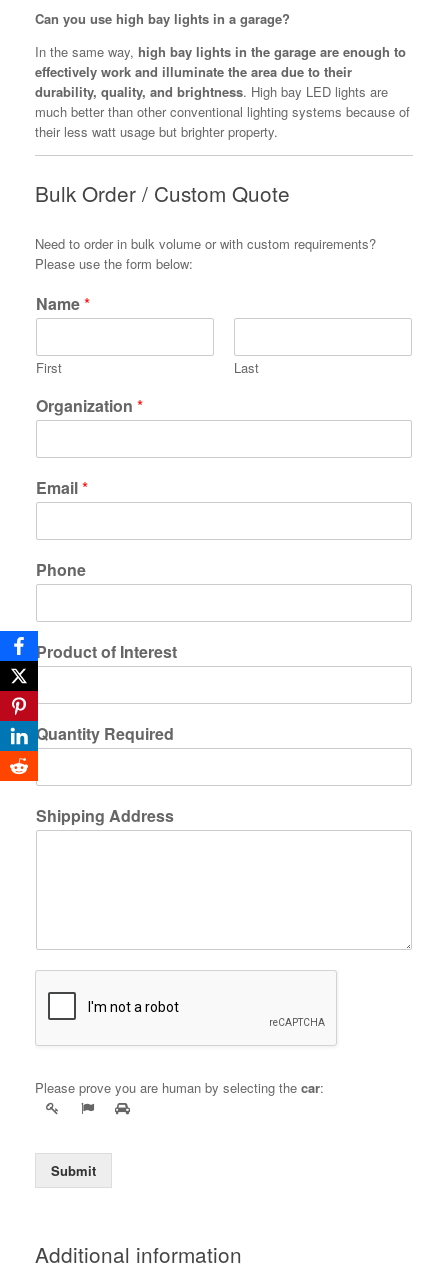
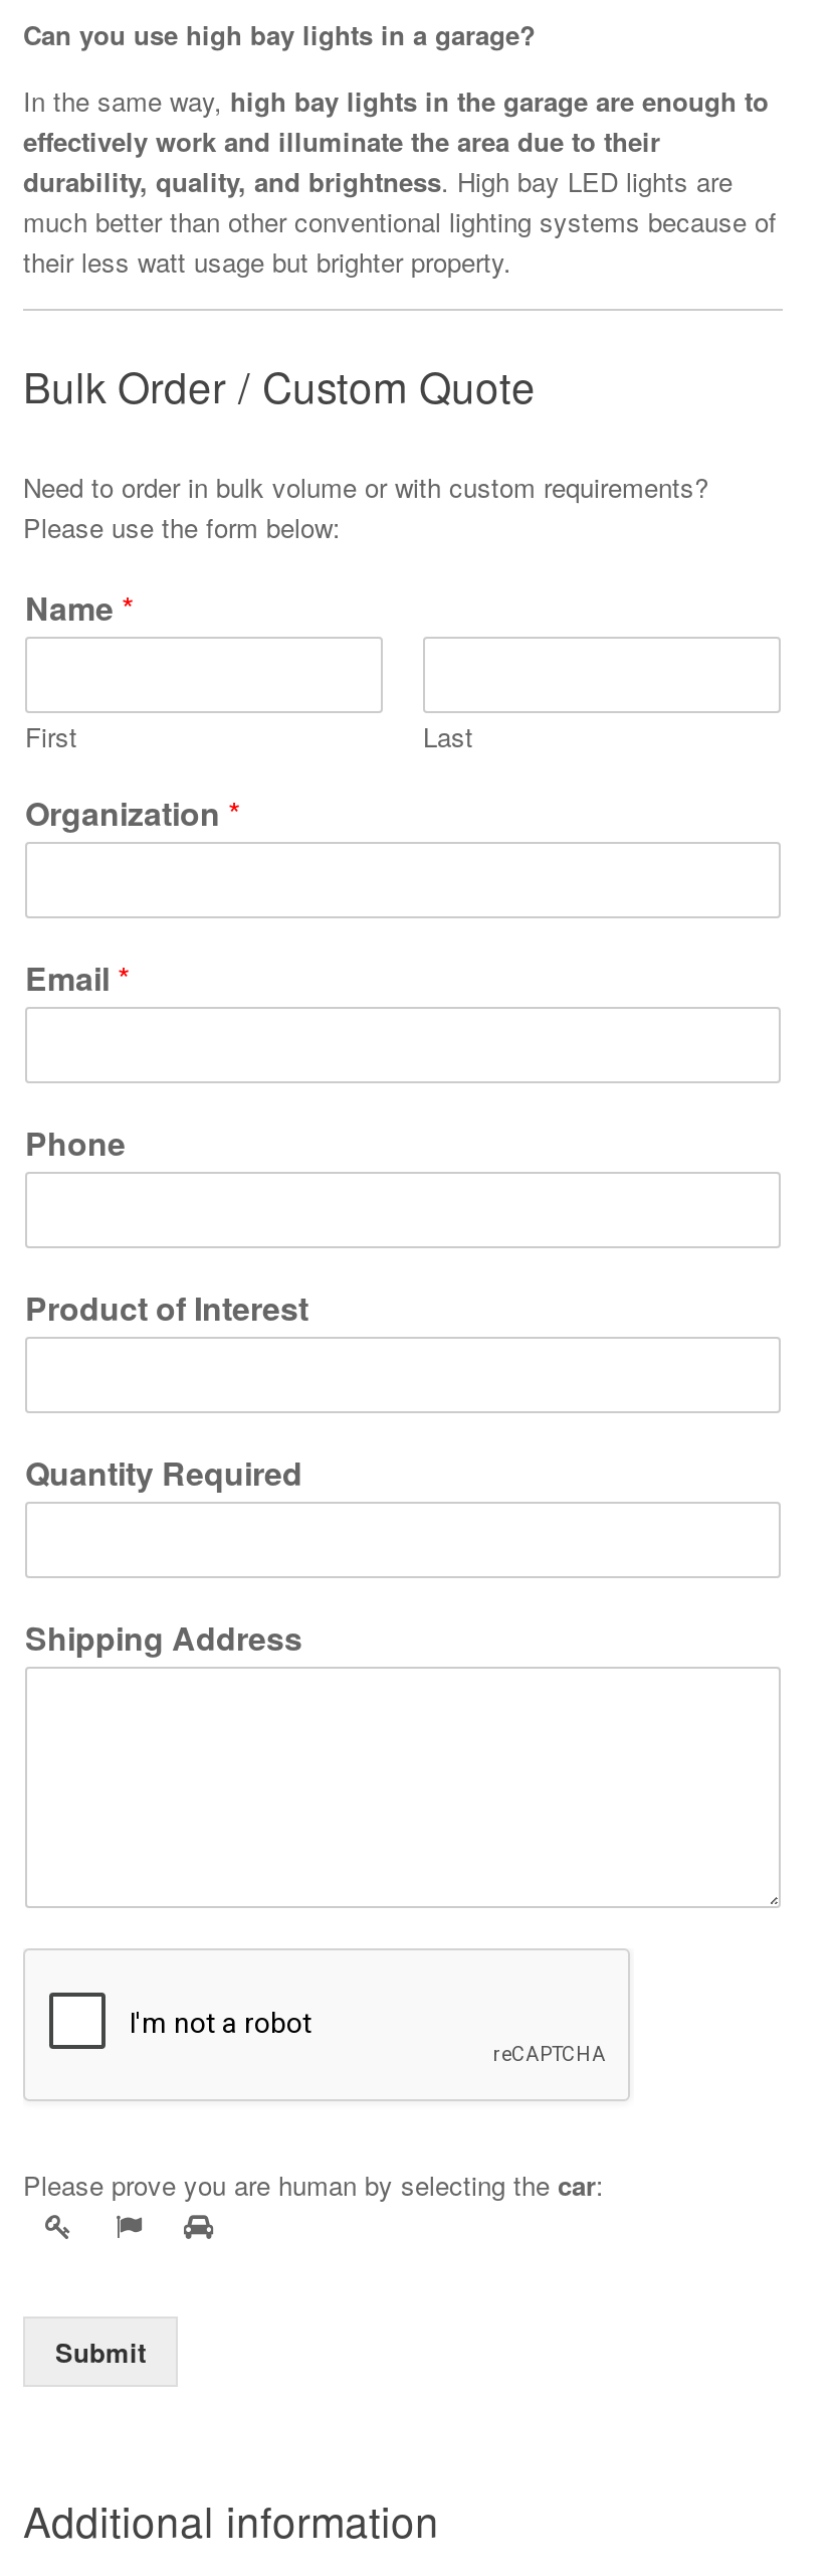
- [image]
